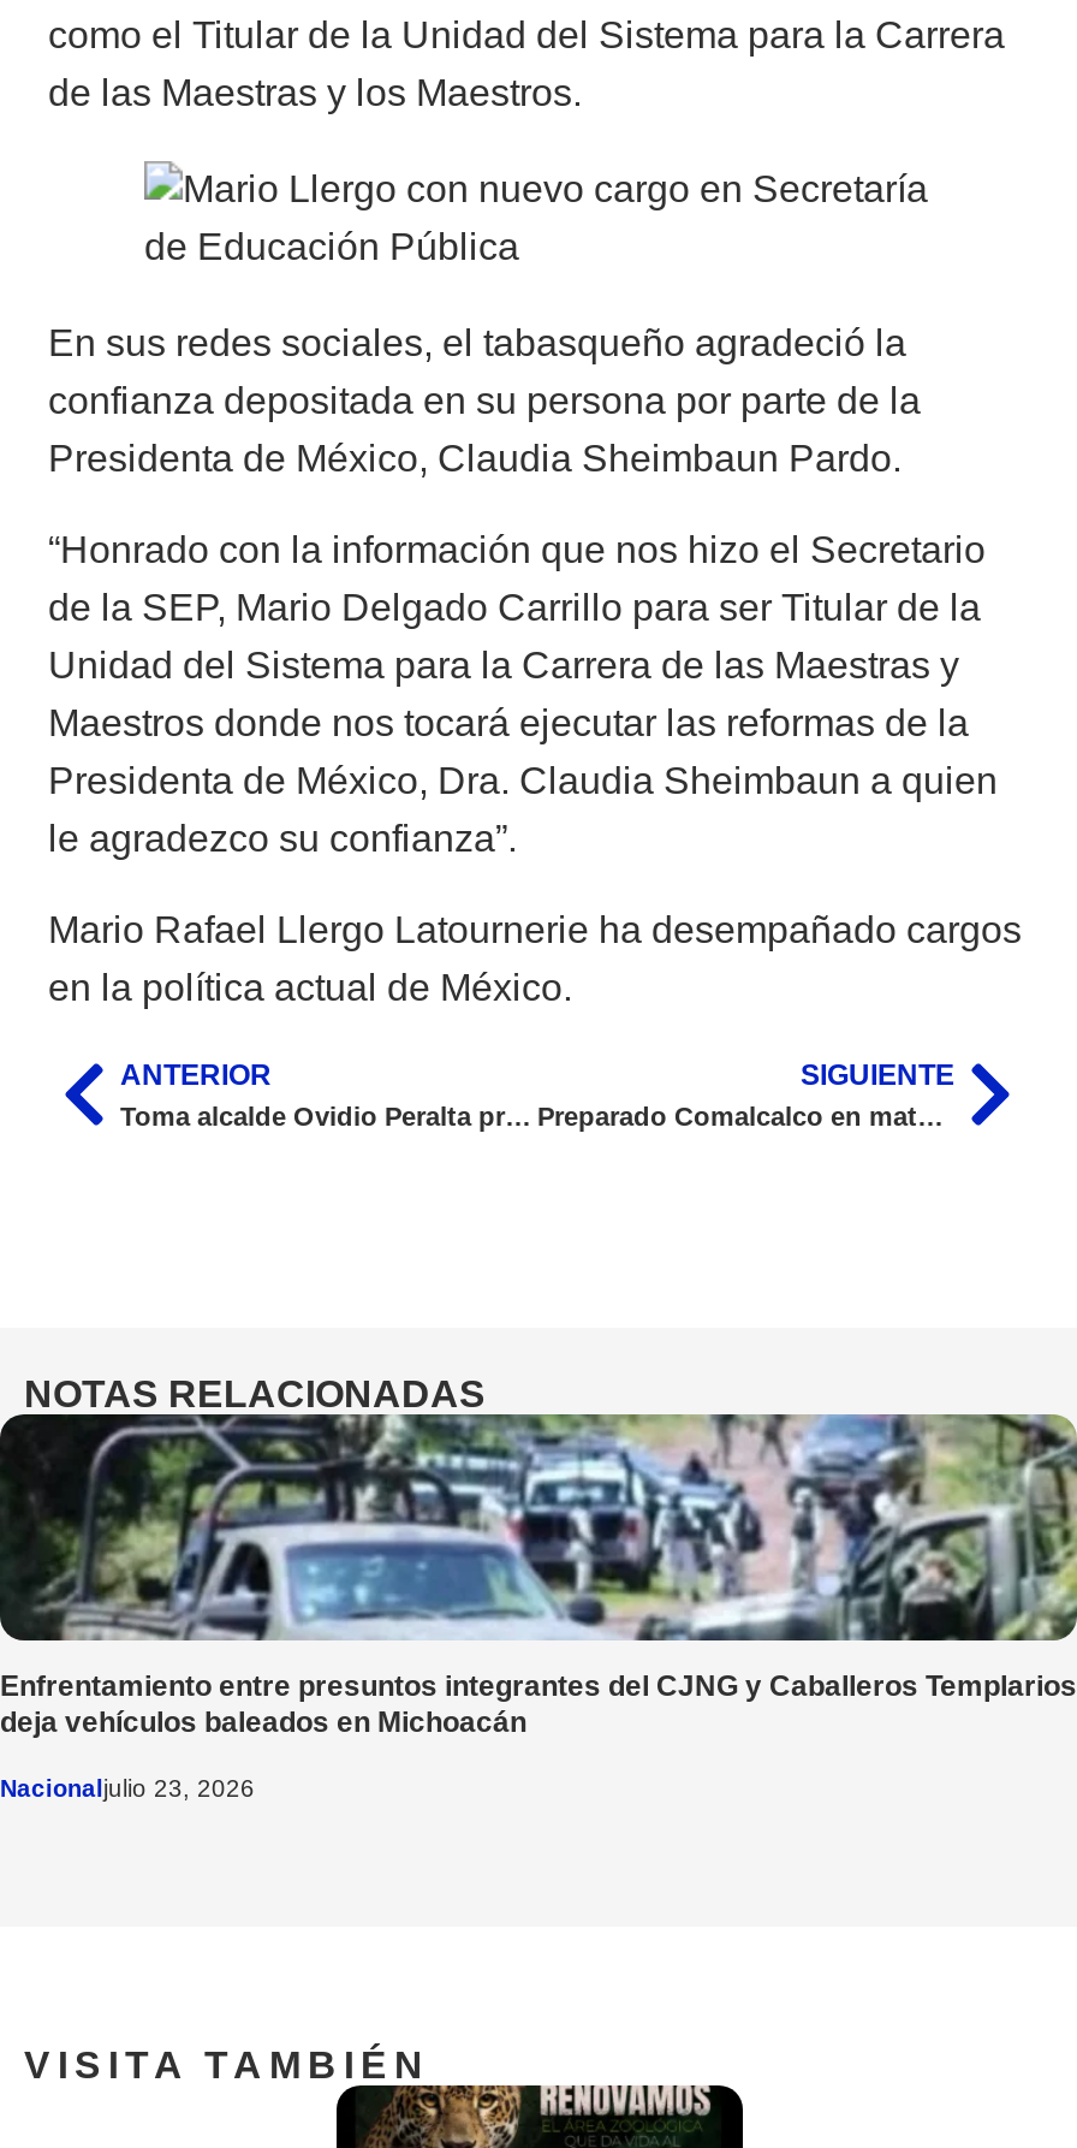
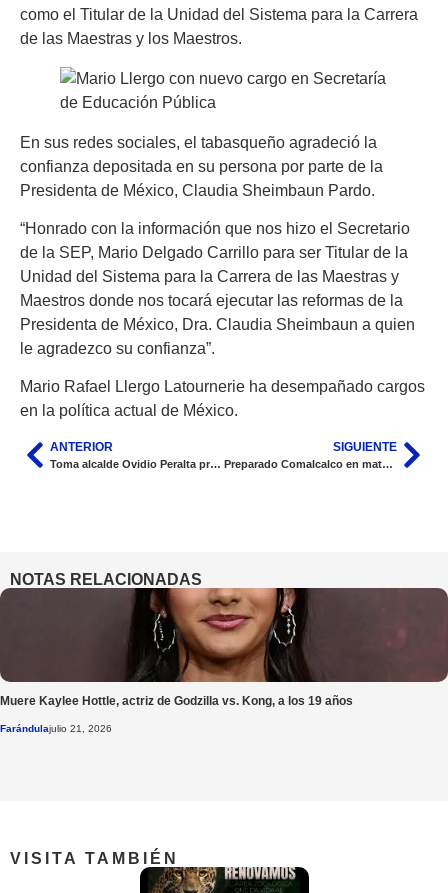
- [image]
- Enfrentamiento entre presuntos integrantes del CJNG y Caballeros Templarios
- deja vehículos baleados en Michoacán
+ [image]
+ Muere Kaylee Hottle, actriz de Godzilla vs. Kong, a los 19 años

- Nacionaljulio 23, 2026
+ Farándulajulio 21, 2026
